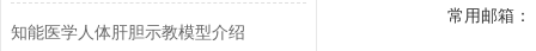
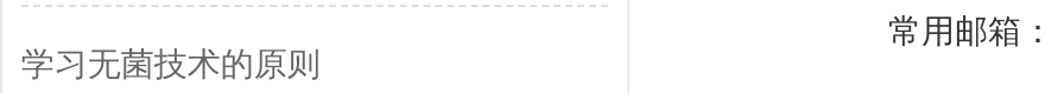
- 知能医学人体肝胆示教模型介绍
+ 学习无菌技术的原则
